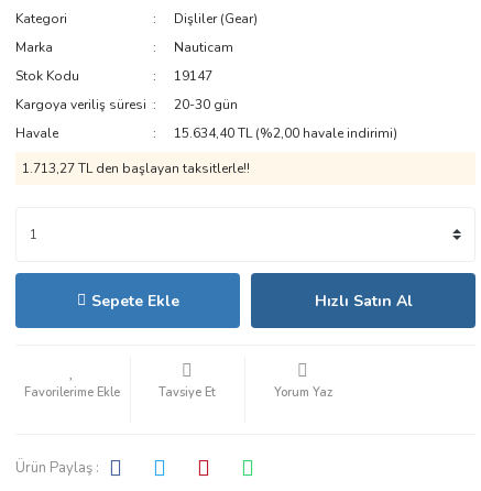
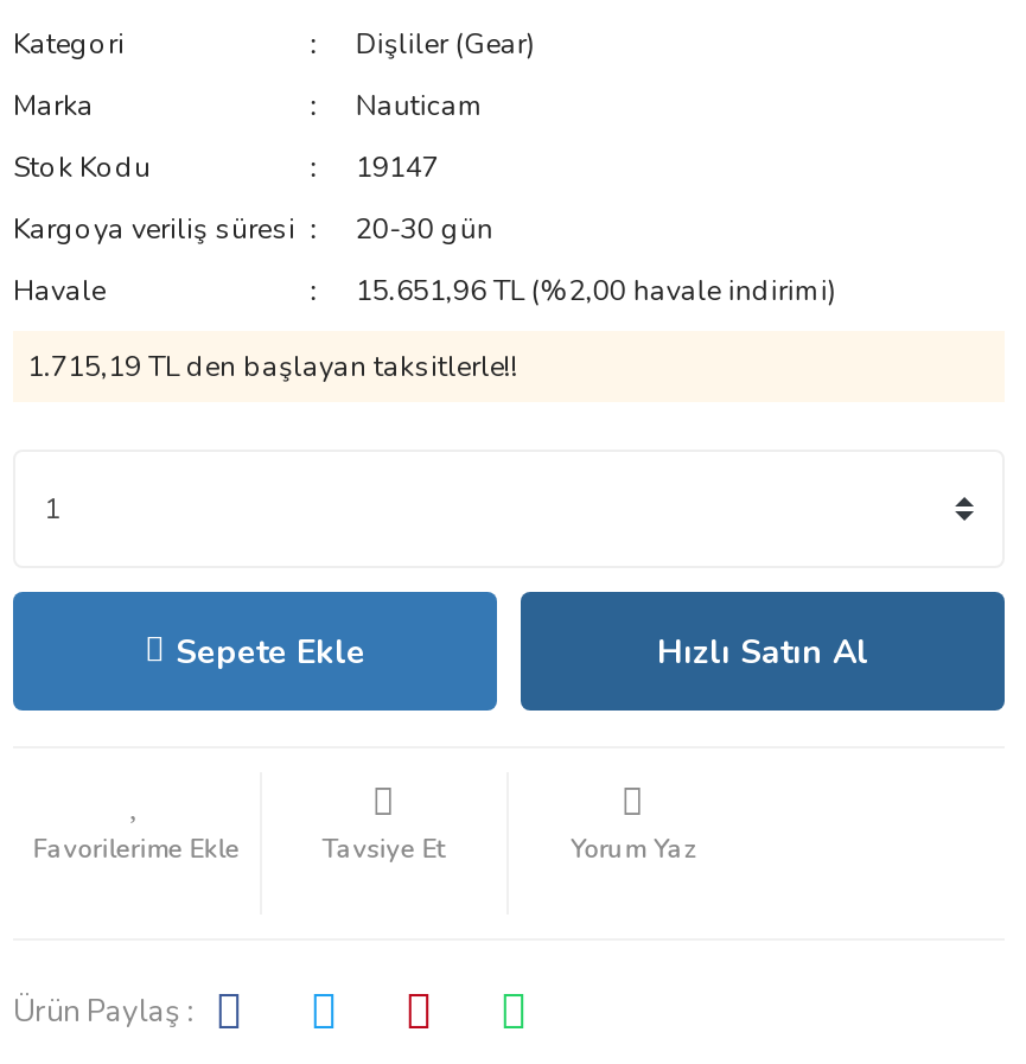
- 15.634,40 TL (%2,00 havale indirimi)
+ 15.651,96 TL (%2,00 havale indirimi)

- 1.713,27 TL den başlayan taksitlerle!!
+ 1.715,19 TL den başlayan taksitlerle!!
